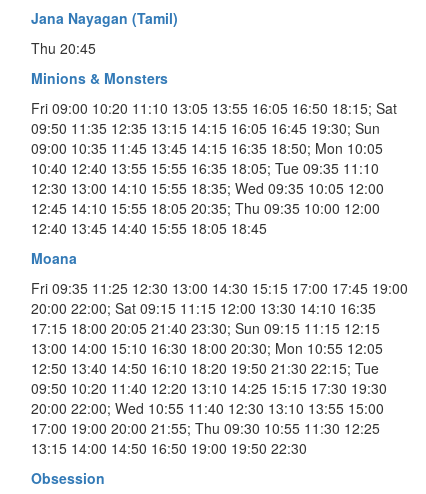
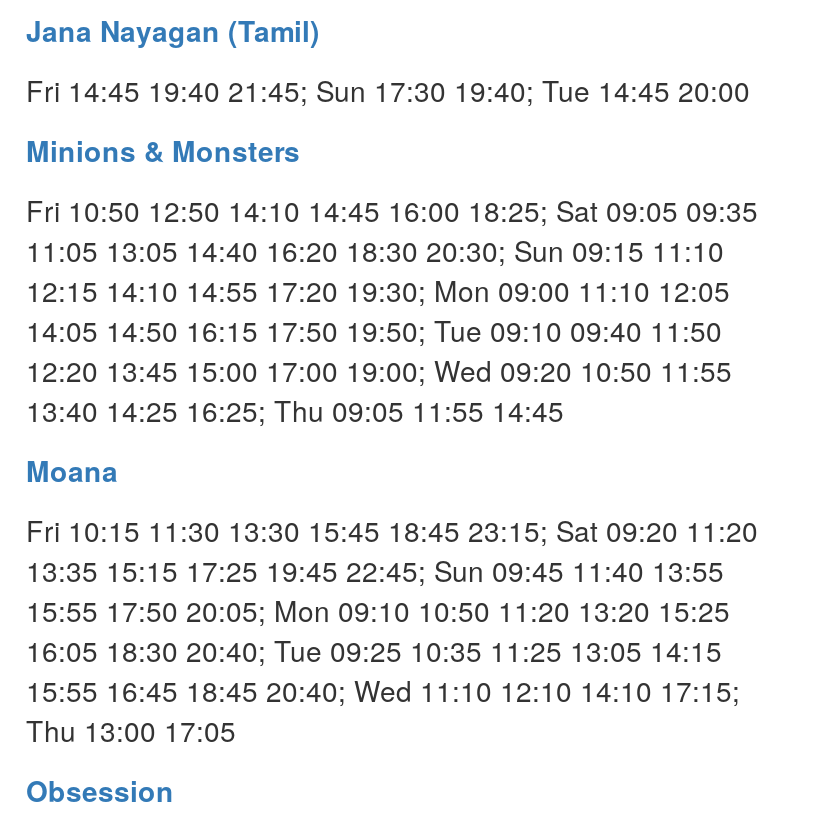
- Thu 20:45
+ Fri 14:45 19:40 21:45; Sun 17:30 19:40; Tue 14:45 20:00

- Fri 09:00 10:20 11:10 13:05 13:55 16:05 16:50 18:15; Sat
- 09:50 11:35 12:35 13:15 14:15 16:05 16:45 19:30; Sun
- 09:00 10:35 11:45 13:45 14:15 16:35 18:50; Mon 10:05
- 10:40 12:40 13:55 15:55 16:35 18:05; Tue 09:35 11:10
- 12:30 13:00 14:10 15:55 18:35; Wed 09:35 10:05 12:00
- 12:45 14:10 15:55 18:05 20:35; Thu 09:35 10:00 12:00
- 12:40 13:45 14:40 15:55 18:05 18:45
+ Fri 10:50 12:50 14:10 14:45 16:00 18:25; Sat 09:05 09:35
+ 11:05 13:05 14:40 16:20 18:30 20:30; Sun 09:15 11:10
+ 12:15 14:10 14:55 17:20 19:30; Mon 09:00 11:10 12:05
+ 14:05 14:50 16:15 17:50 19:50; Tue 09:10 09:40 11:50
+ 12:20 13:45 15:00 17:00 19:00; Wed 09:20 10:50 11:55
+ 13:40 14:25 16:25; Thu 09:05 11:55 14:45

- Fri 09:35 11:25 12:30 13:00 14:30 15:15 17:00 17:45 19:00
- 20:00 22:00; Sat 09:15 11:15 12:00 13:30 14:10 16:35
- 17:15 18:00 20:05 21:40 23:30; Sun 09:15 11:15 12:15
- 13:00 14:00 15:10 16:30 18:00 20:30; Mon 10:55 12:05
- 12:50 13:40 14:50 16:10 18:20 19:50 21:30 22:15; Tue
- 09:50 10:20 11:40 12:20 13:10 14:25 15:15 17:30 19:30
- 20:00 22:00; Wed 10:55 11:40 12:30 13:10 13:55 15:00
- 17:00 19:00 20:00 21:55; Thu 09:30 10:55 11:30 12:25
- 13:15 14:00 14:50 16:50 19:00 19:50 22:30
+ Fri 10:15 11:30 13:30 15:45 18:45 23:15; Sat 09:20 11:20
+ 13:35 15:15 17:25 19:45 22:45; Sun 09:45 11:40 13:55
+ 15:55 17:50 20:05; Mon 09:10 10:50 11:20 13:20 15:25
+ 16:05 18:30 20:40; Tue 09:25 10:35 11:25 13:05 14:15
+ 15:55 16:45 18:45 20:40; Wed 11:10 12:10 14:10 17:15;
+ Thu 13:00 17:05
